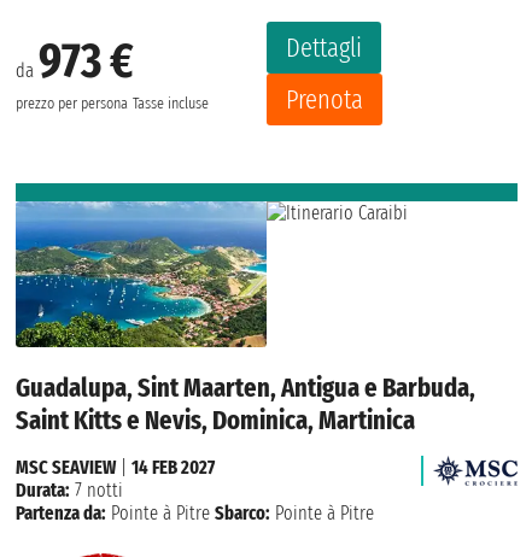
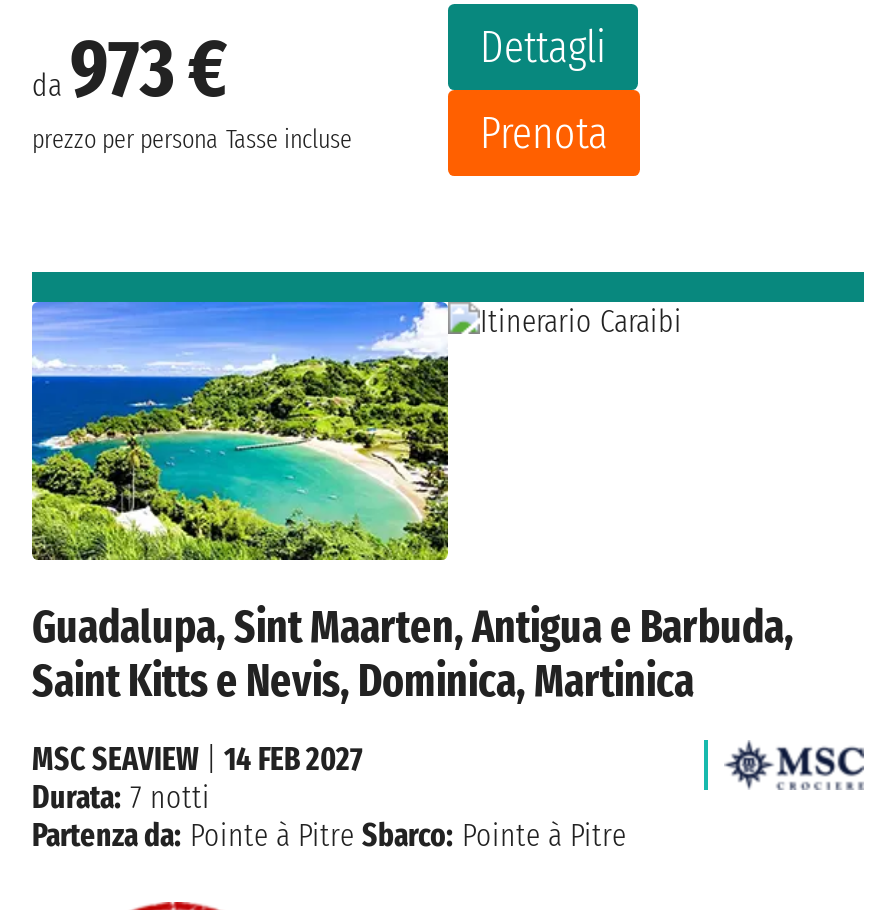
- [image]
+ [image]
